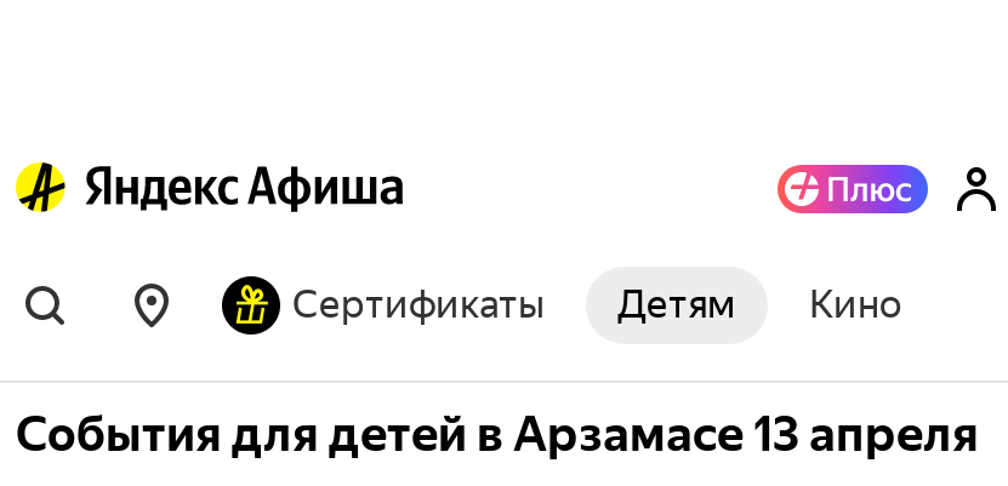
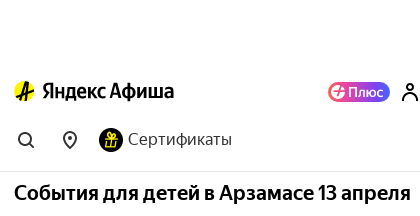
- Детям
- Кино
